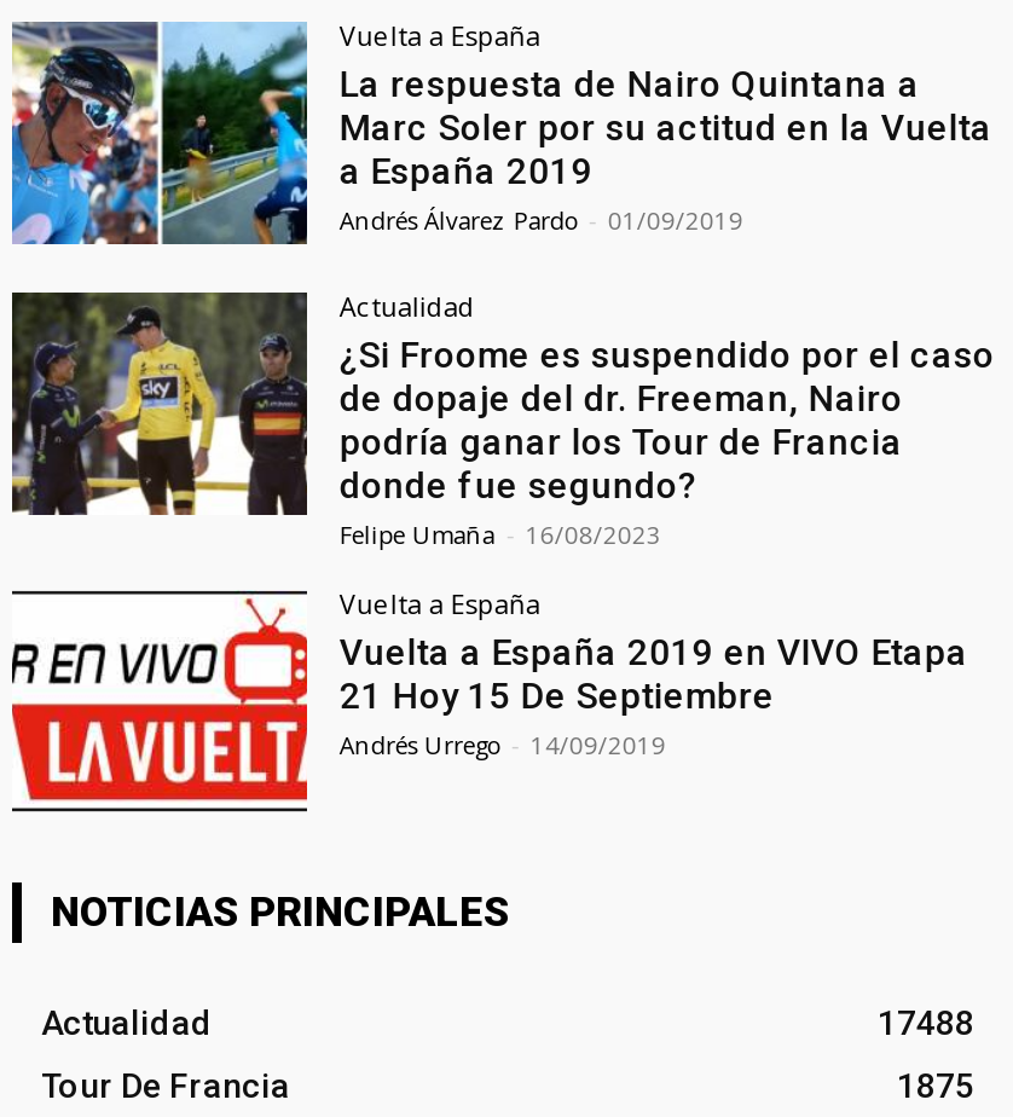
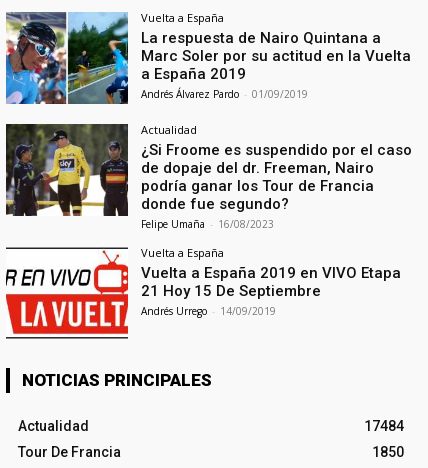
- 17488
+ 17484

- 1875
+ 1850
